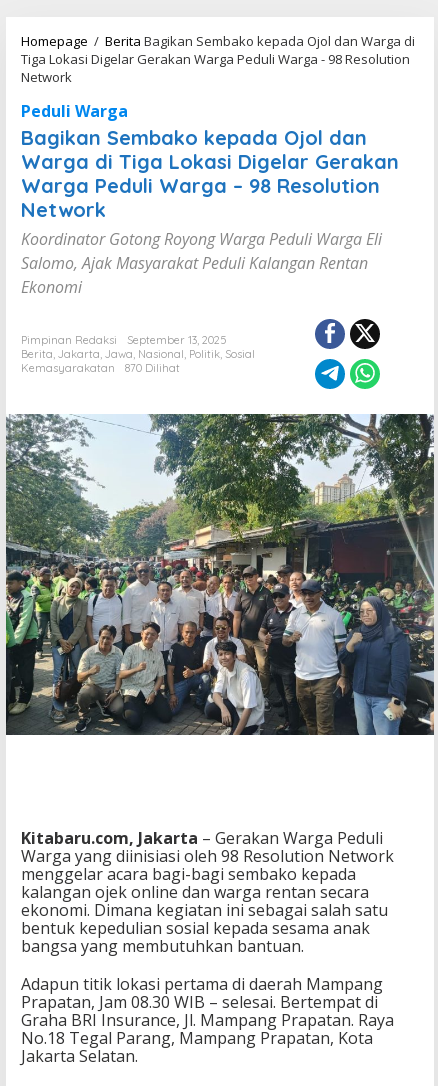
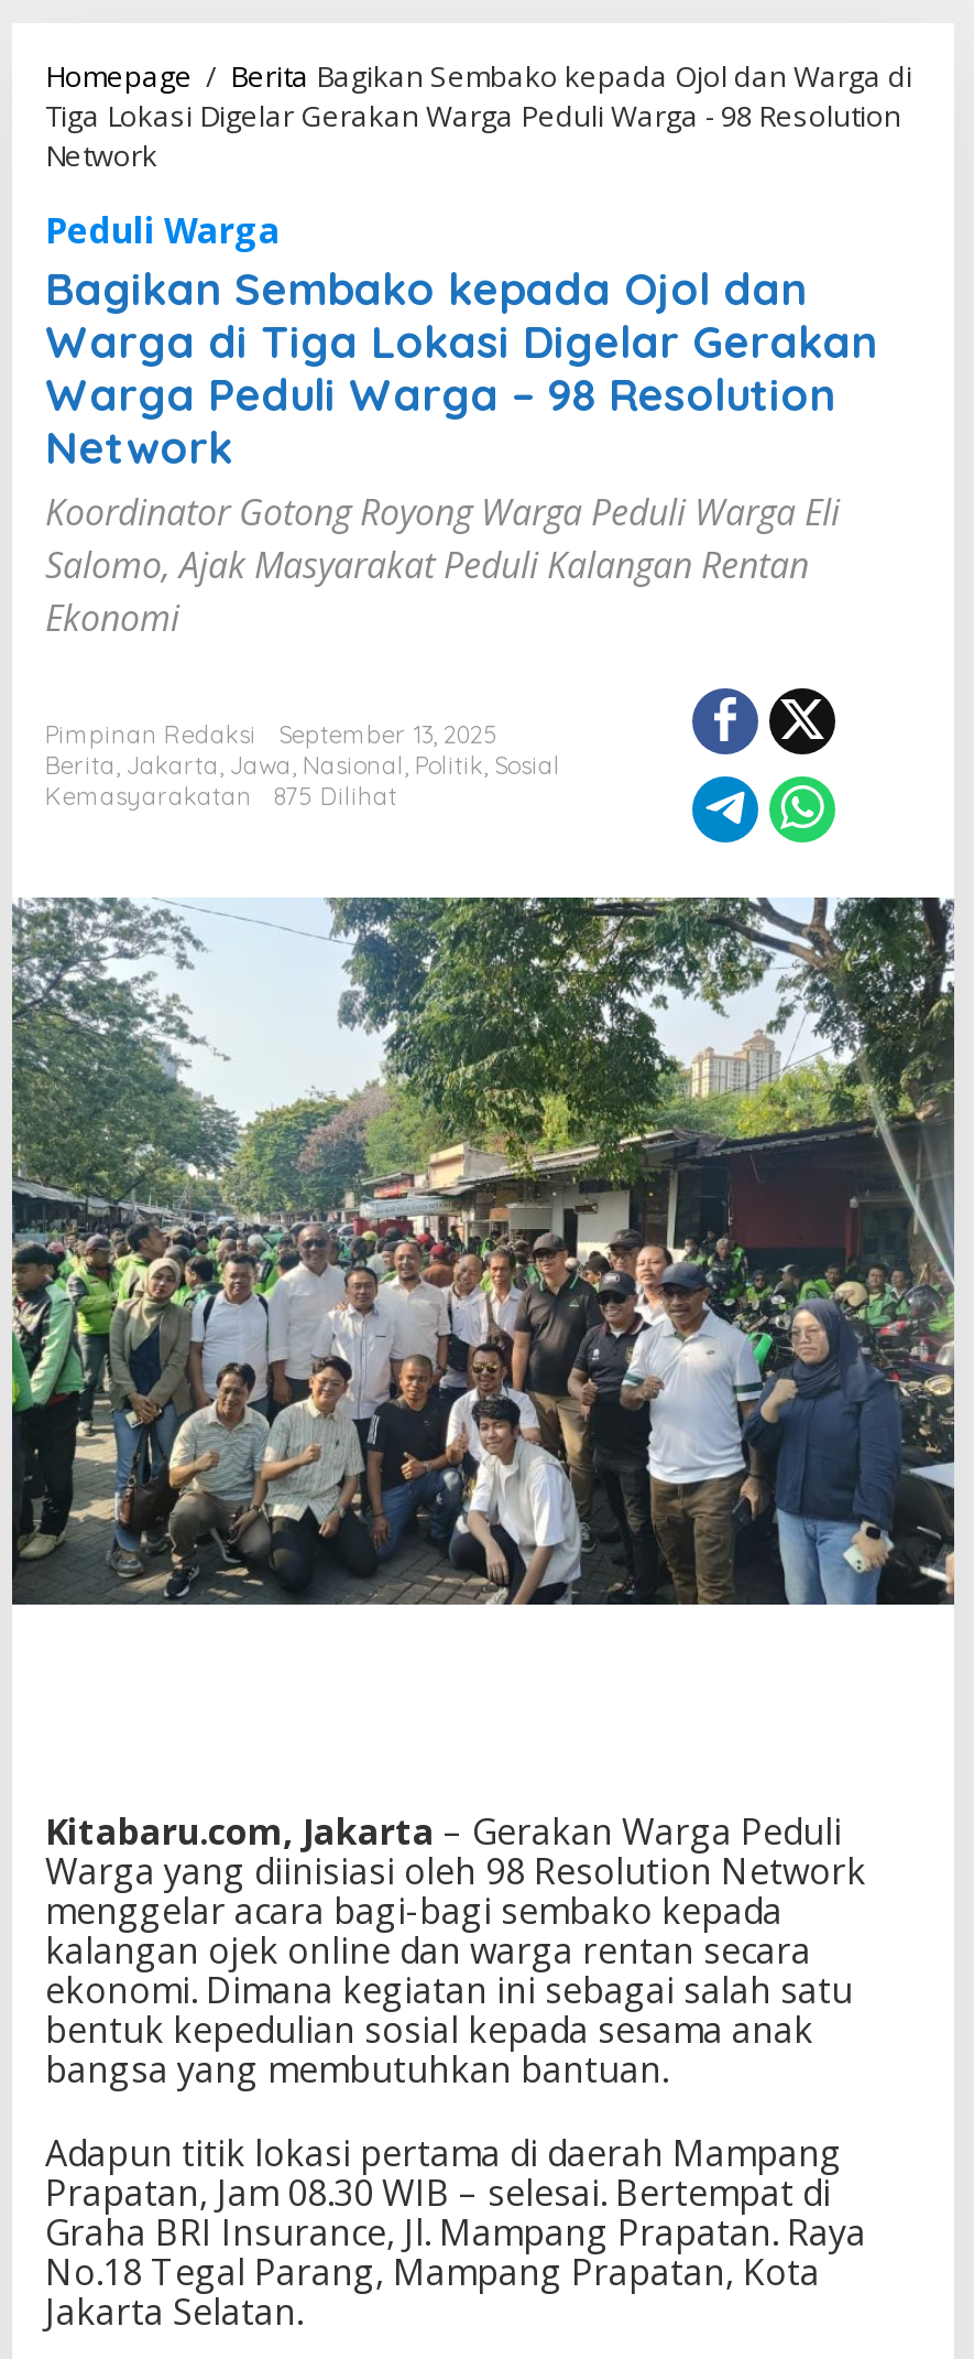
- Kemasyarakatan 870 Dilihat
+ Kemasyarakatan 875 Dilihat
